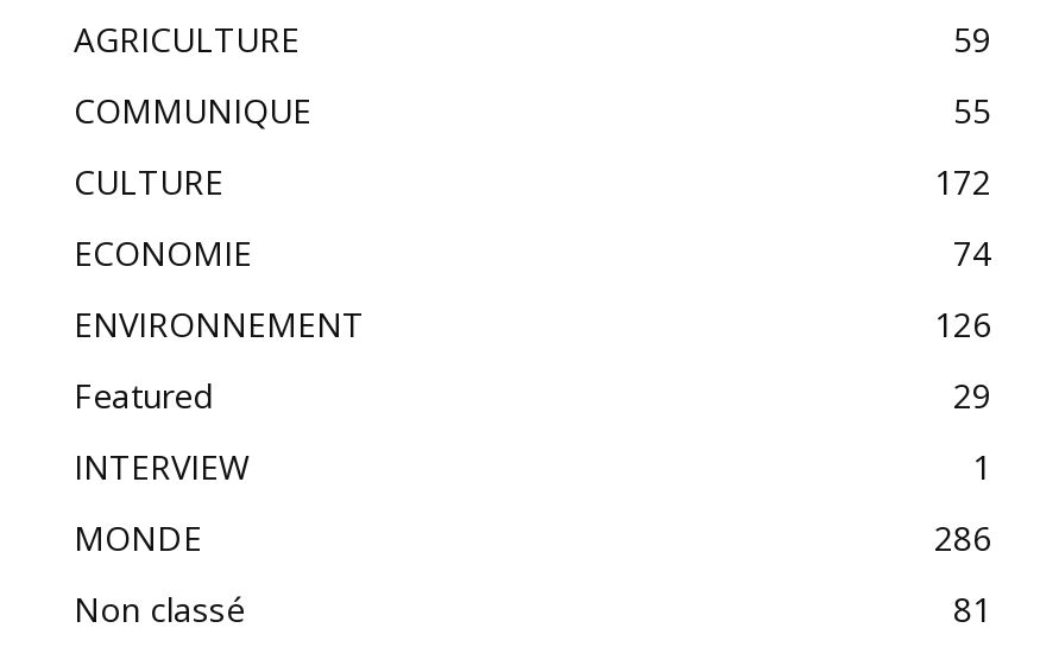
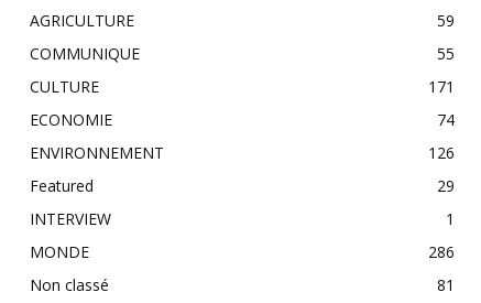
- 172
+ 171
